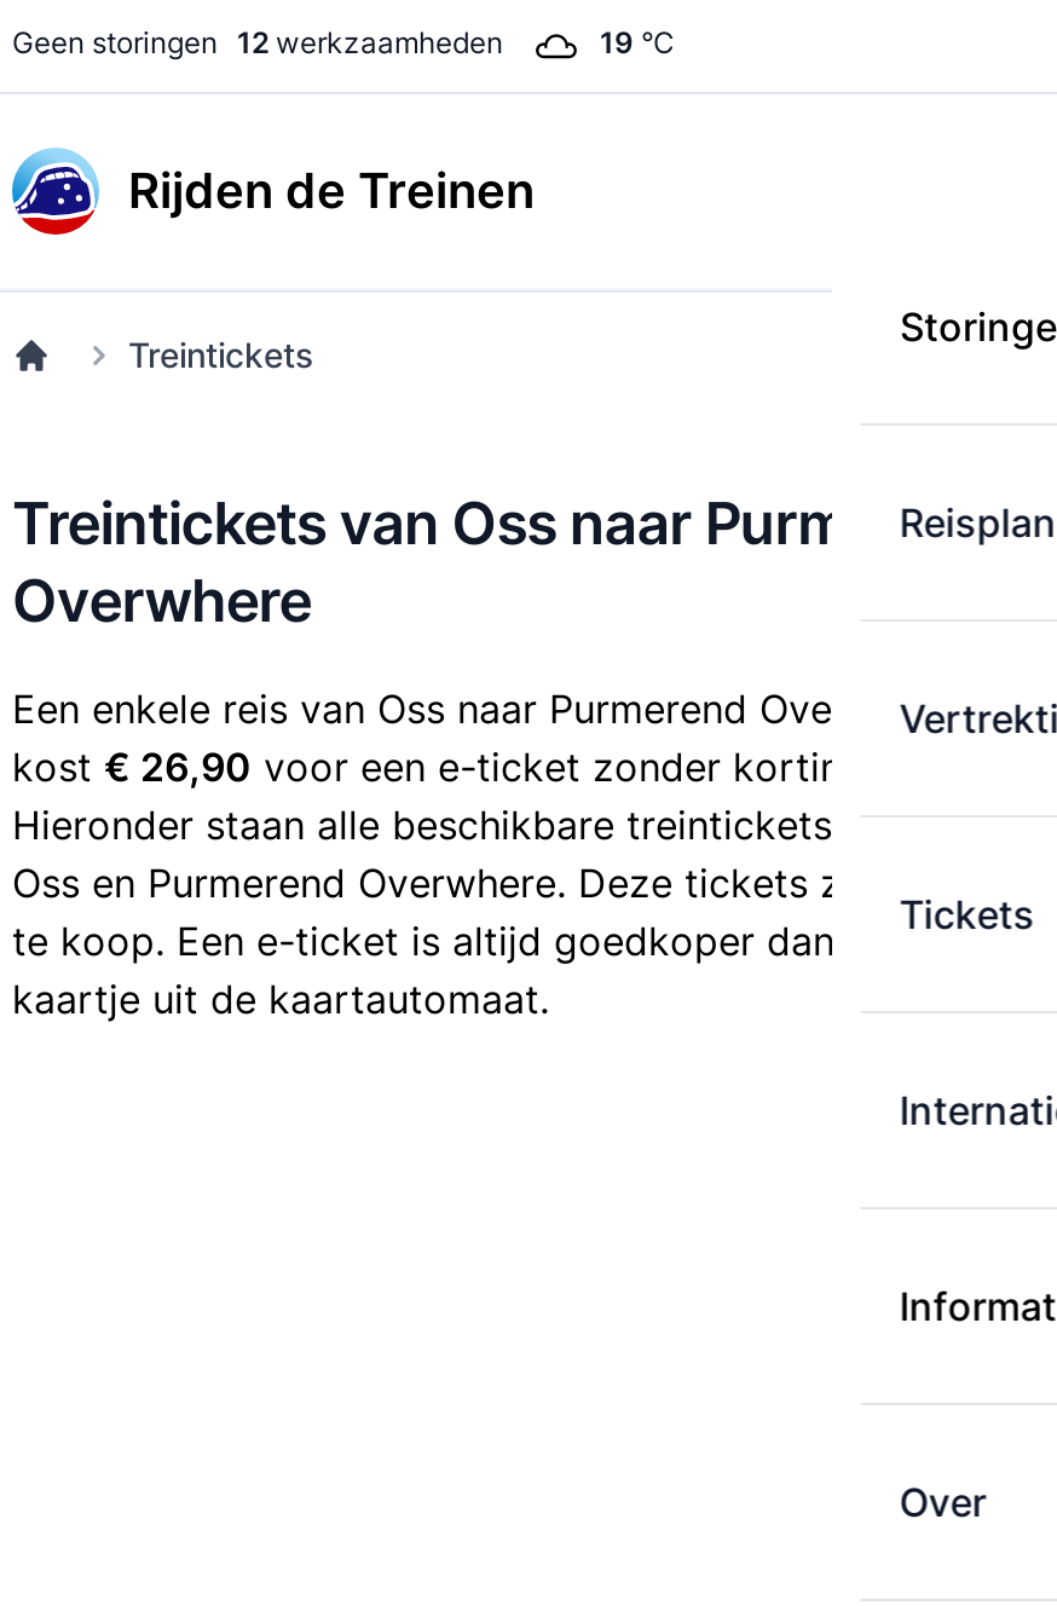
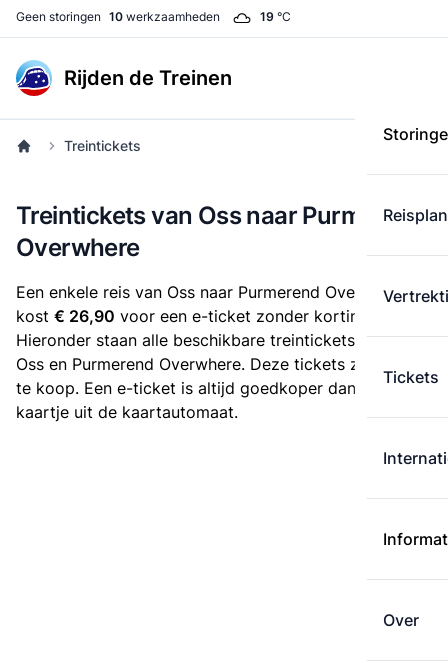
- Geen storingen 12 werkzaamheden
+ Geen storingen 10 werkzaamheden
